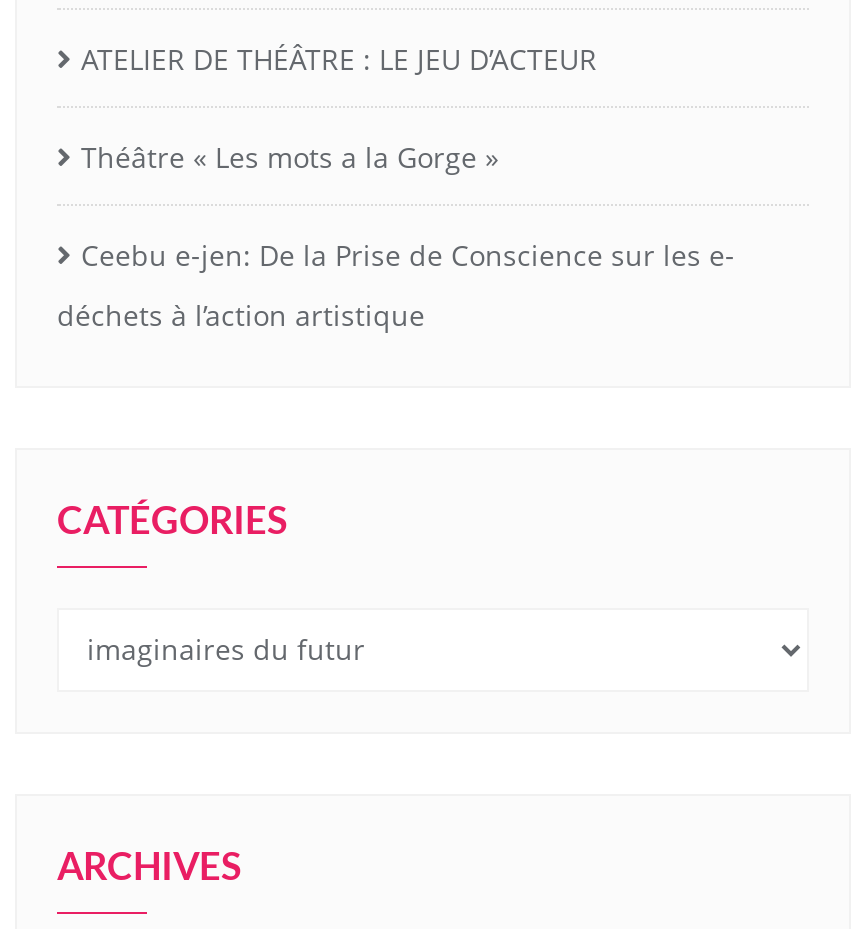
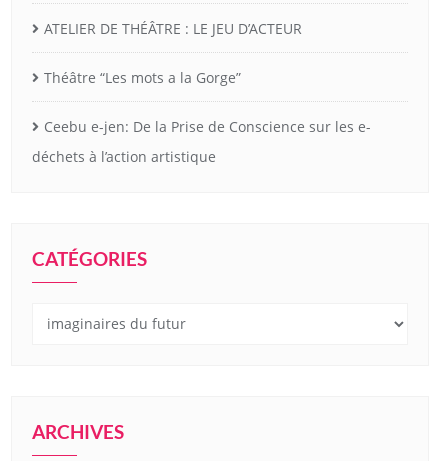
- Théâtre « Les mots a la Gorge »
+ Théâtre “Les mots a la Gorge”
